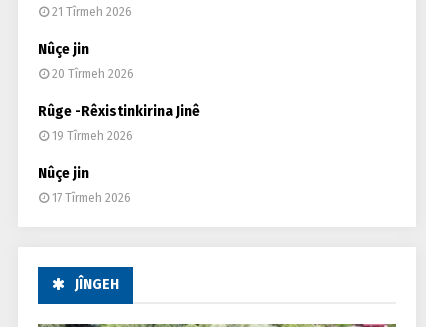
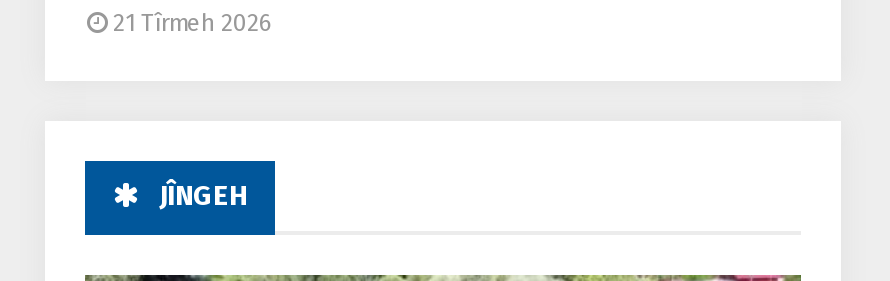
- Nûçe jin
- 20 Tîrmeh 2026
- Rûge -Rêxistinkirina Jinê
- 19 Tîrmeh 2026
- Nûçe jin
- 17 Tîrmeh 2026
